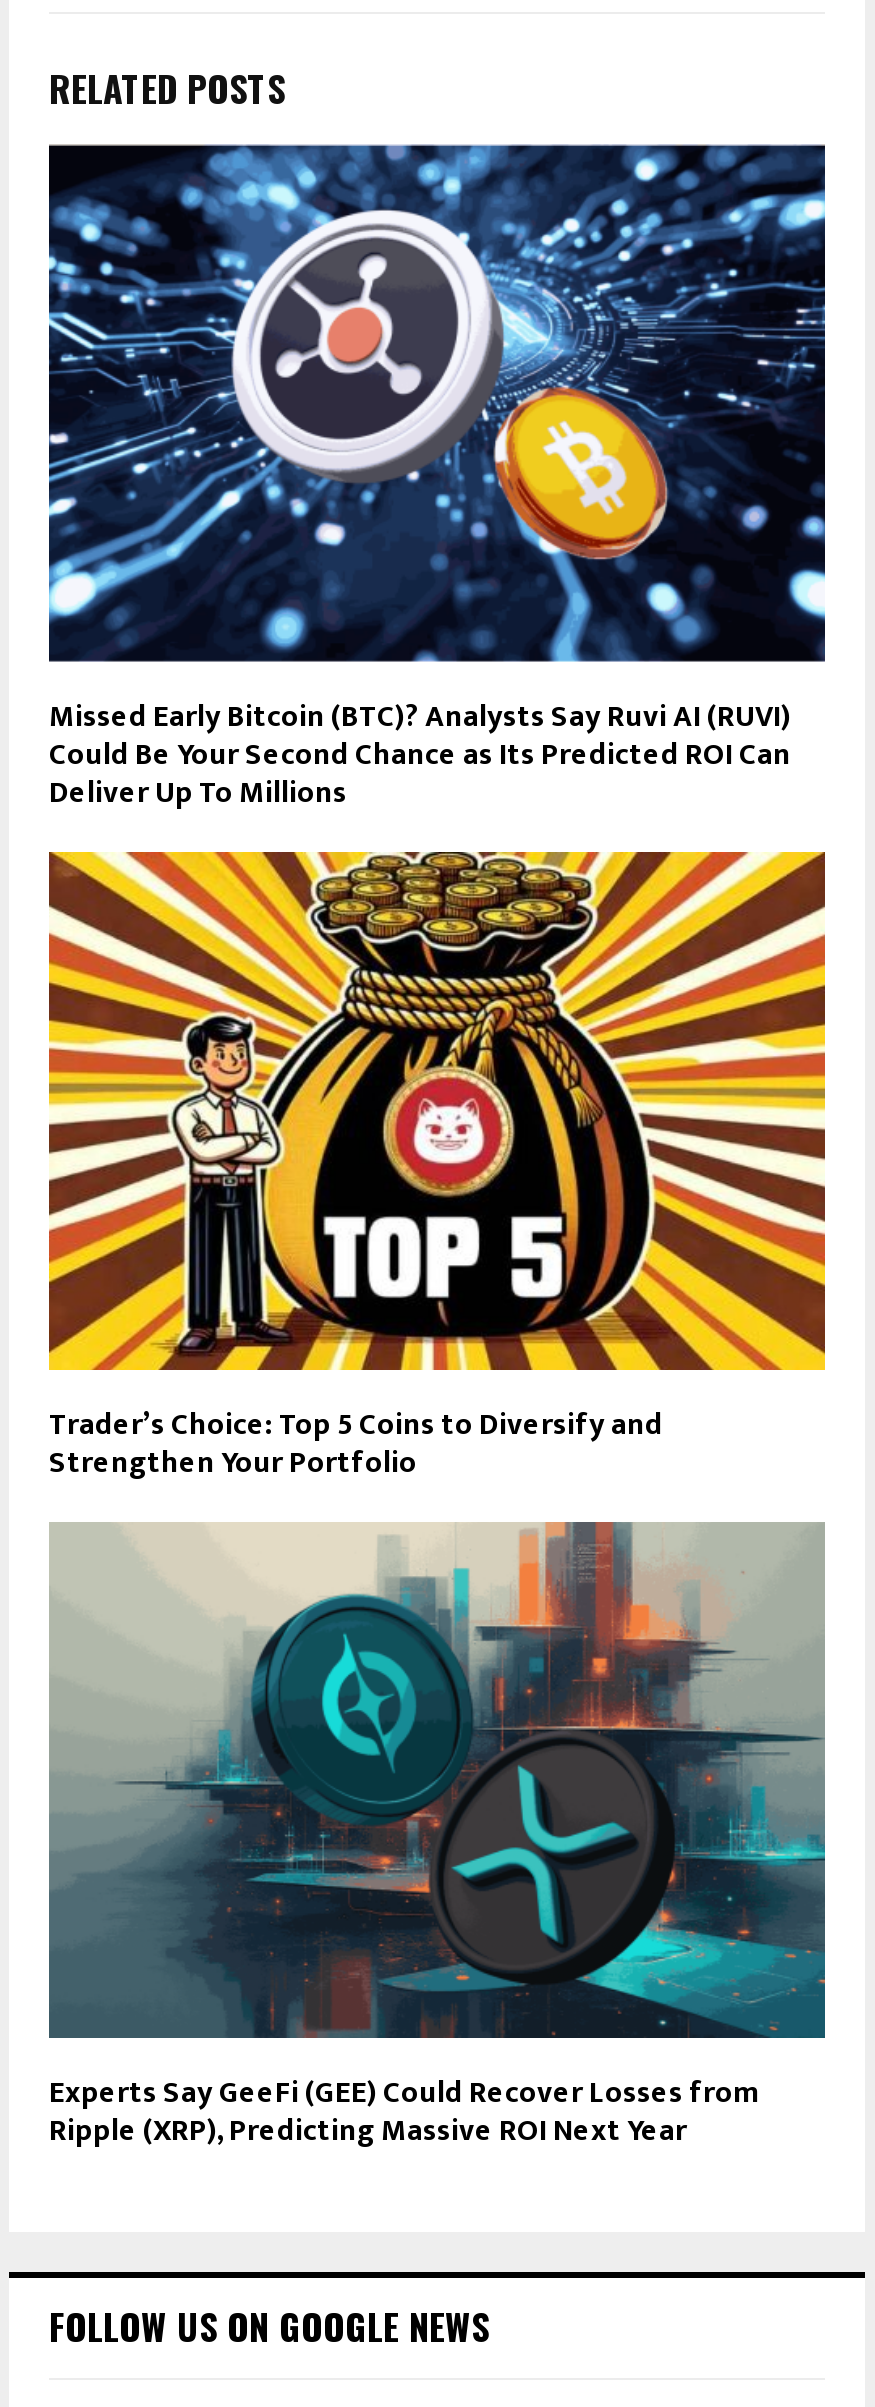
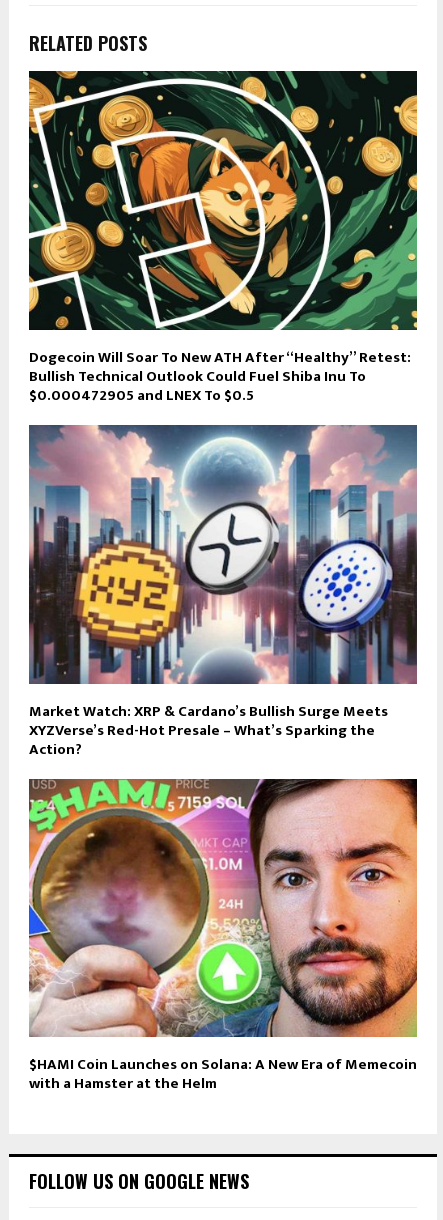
- [image]
- Missed Early Bitcoin (BTC)? Analysts Say Ruvi AI (RUVI)
- Could Be Your Second Chance as Its Predicted ROI Can
- Deliver Up To Millions
+ [image]
+ Dogecoin Will Soar To New ATH After “Healthy” Retest:
+ Bullish Technical Outlook Could Fuel Shiba Inu To
+ $0.000472905 and LNEX To $0.5

- [image]
- Trader’s Choice: Top 5 Coins to Diversify and
- Strengthen Your Portfolio
+ [image]
+ Market Watch: XRP & Cardano’s Bullish Surge Meets
+ XYZVerse’s Red-Hot Presale – What’s Sparking the
+ Action?

- [image]
- Experts Say GeeFi (GEE) Could Recover Losses from
- Ripple (XRP), Predicting Massive ROI Next Year
+ [image]
+ $HAMI Coin Launches on Solana: A New Era of Memecoin
+ with a Hamster at the Helm
